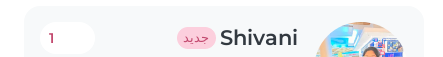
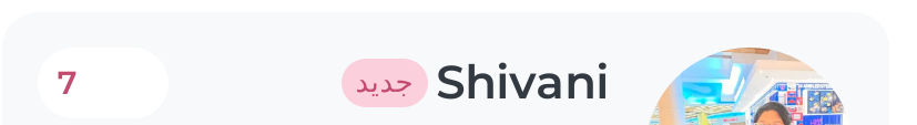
- 1
+ 7
